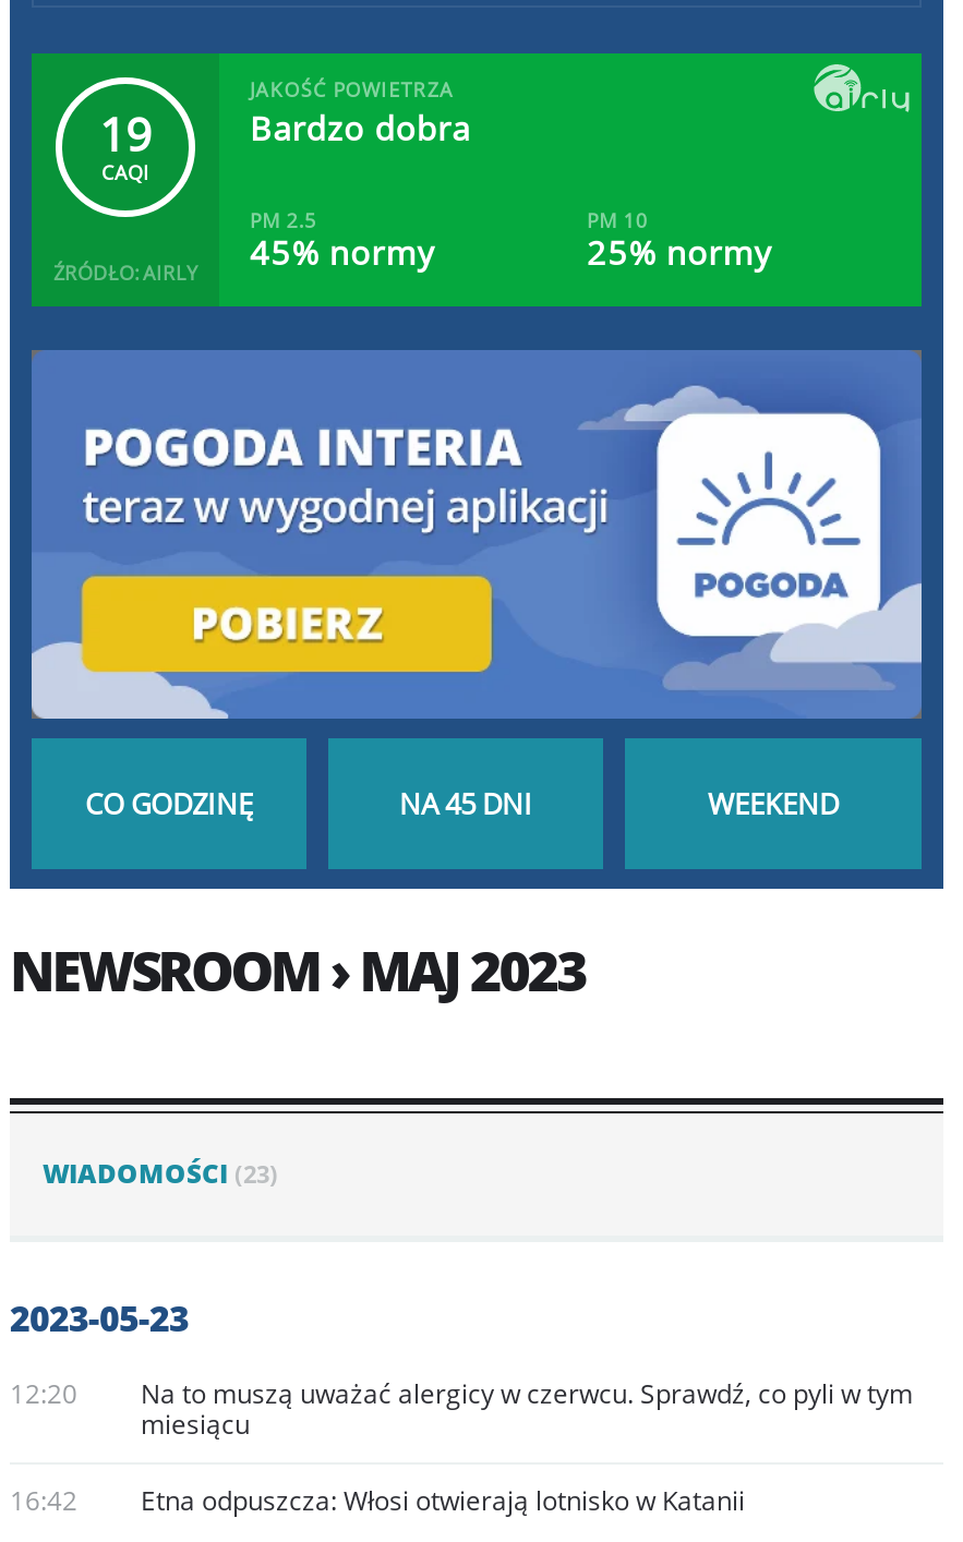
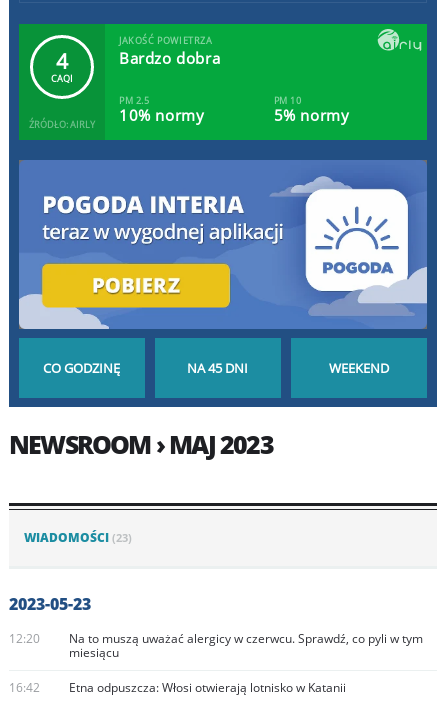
- 19
+ 4

- ŹRÓDŁO: AIRLY 45% normy
+ ŹRÓDŁO: AIRLY 10% normy

- 25% normy
+ 5% normy
